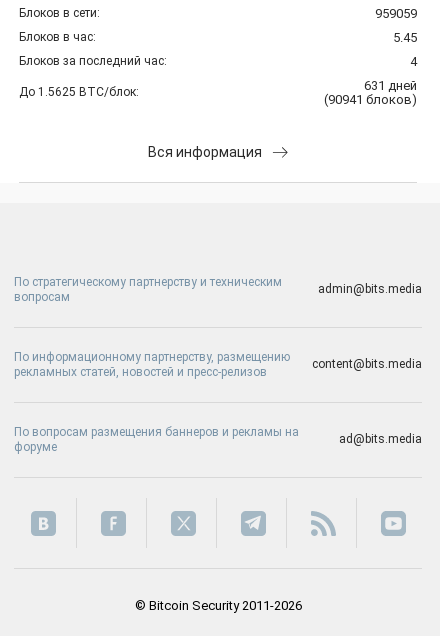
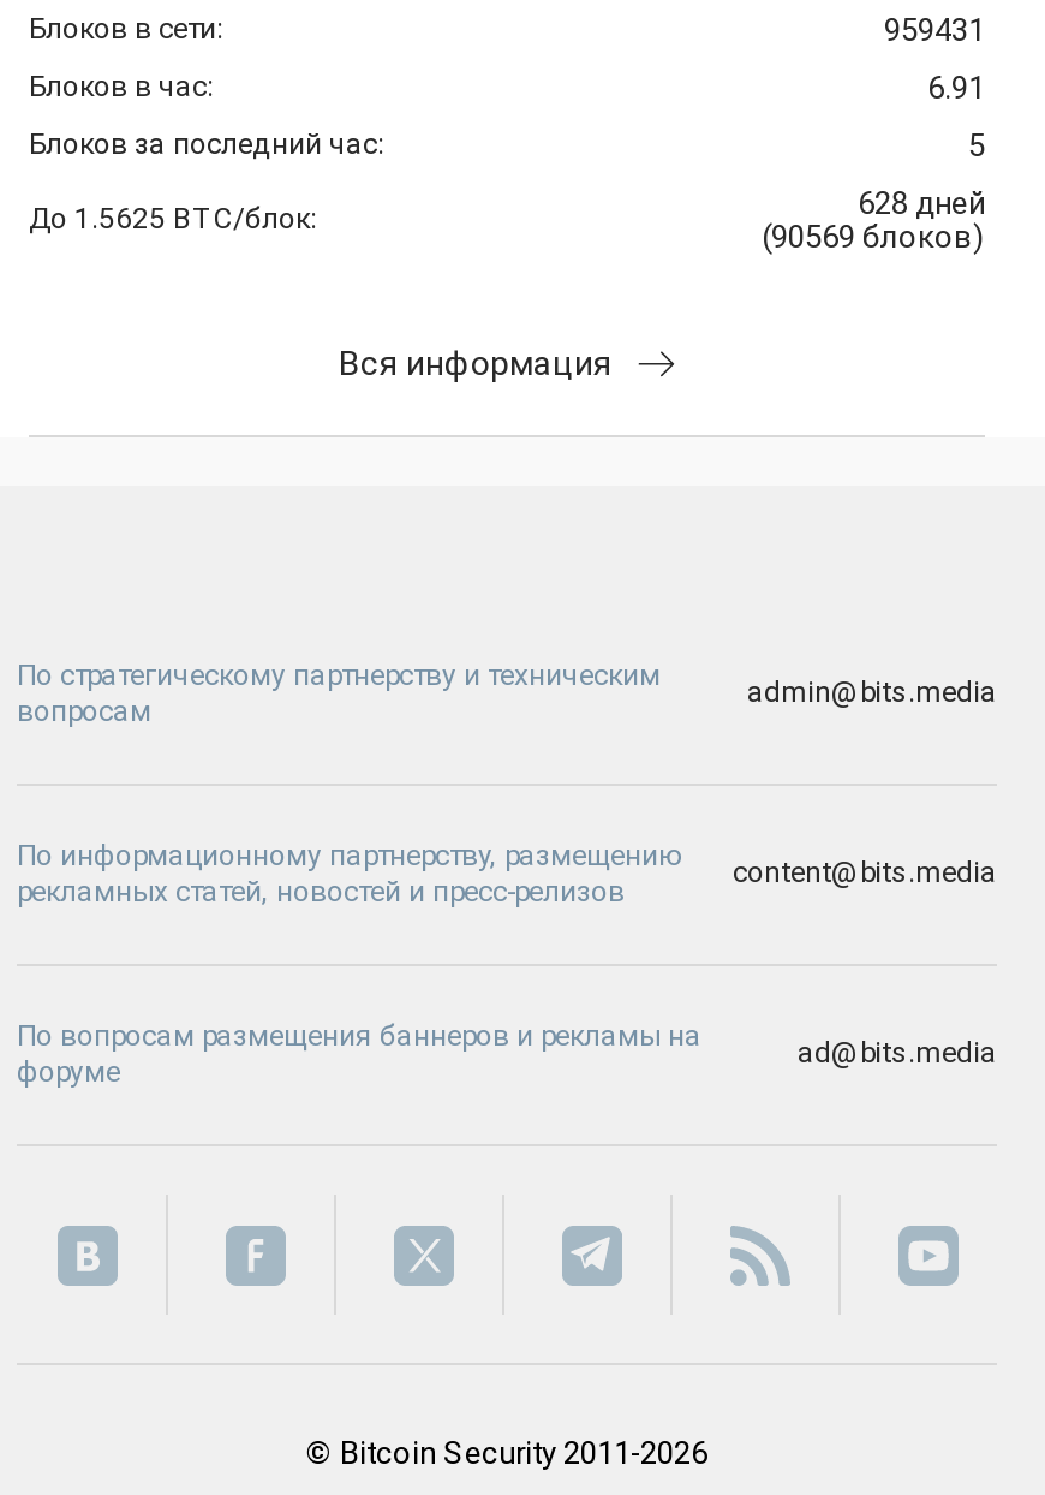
- 959059
+ 959431

- 5.45
+ 6.91

- 4
+ 5

- 631 дней
+ 628 дней

- (90941 блоков)
+ (90569 блоков)
